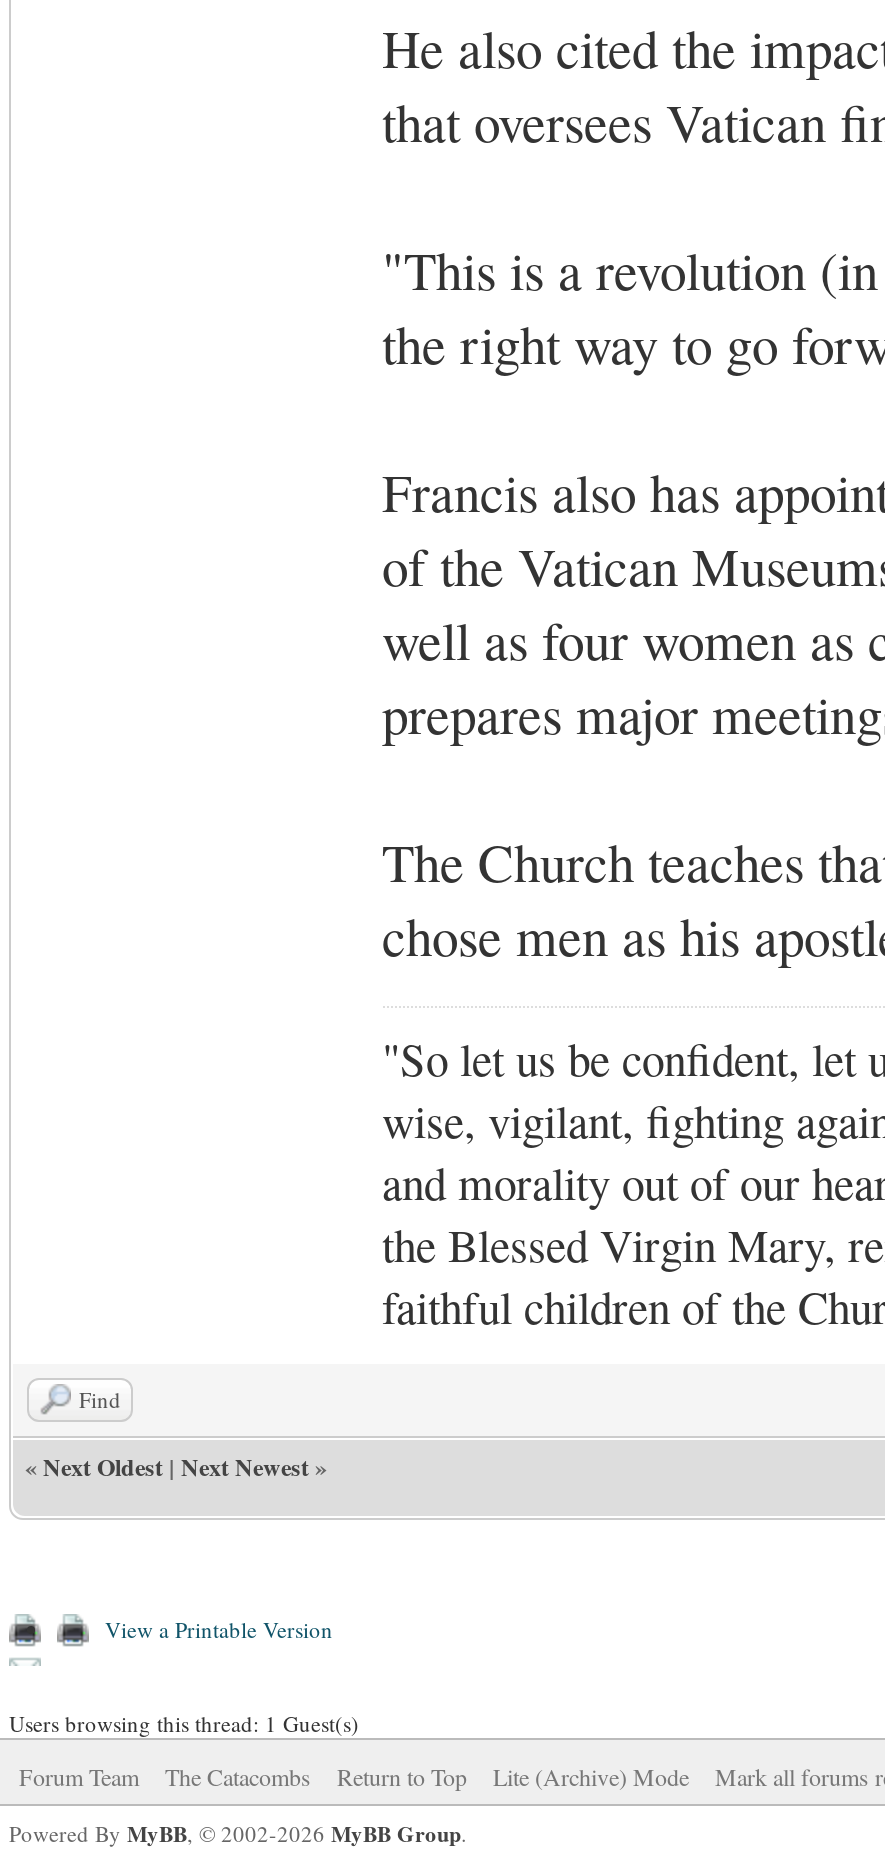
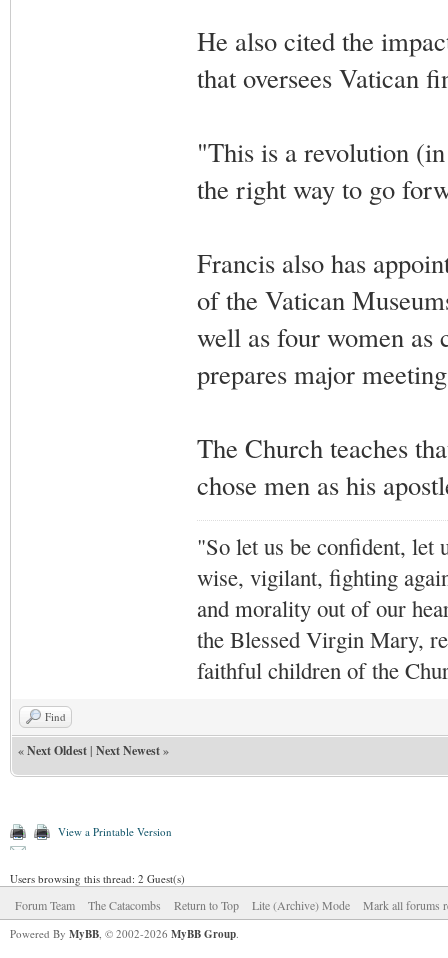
- Users browsing this thread: 1 Guest(s)
+ Users browsing this thread: 2 Guest(s)
